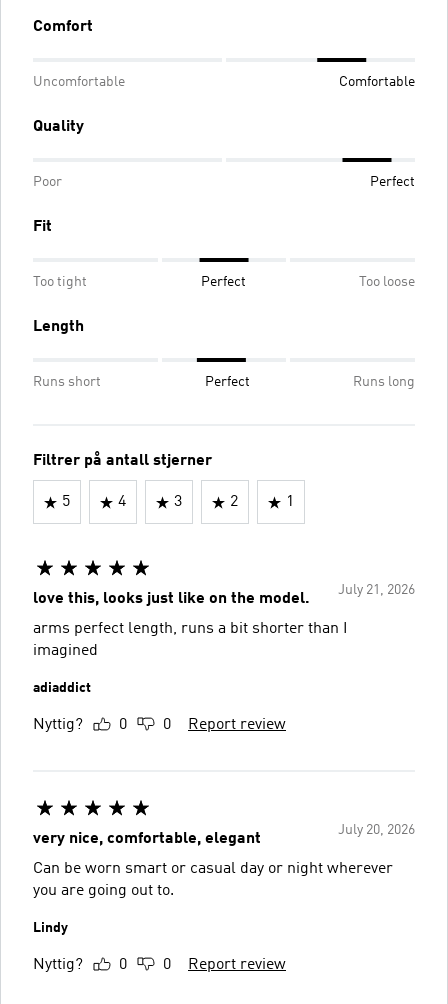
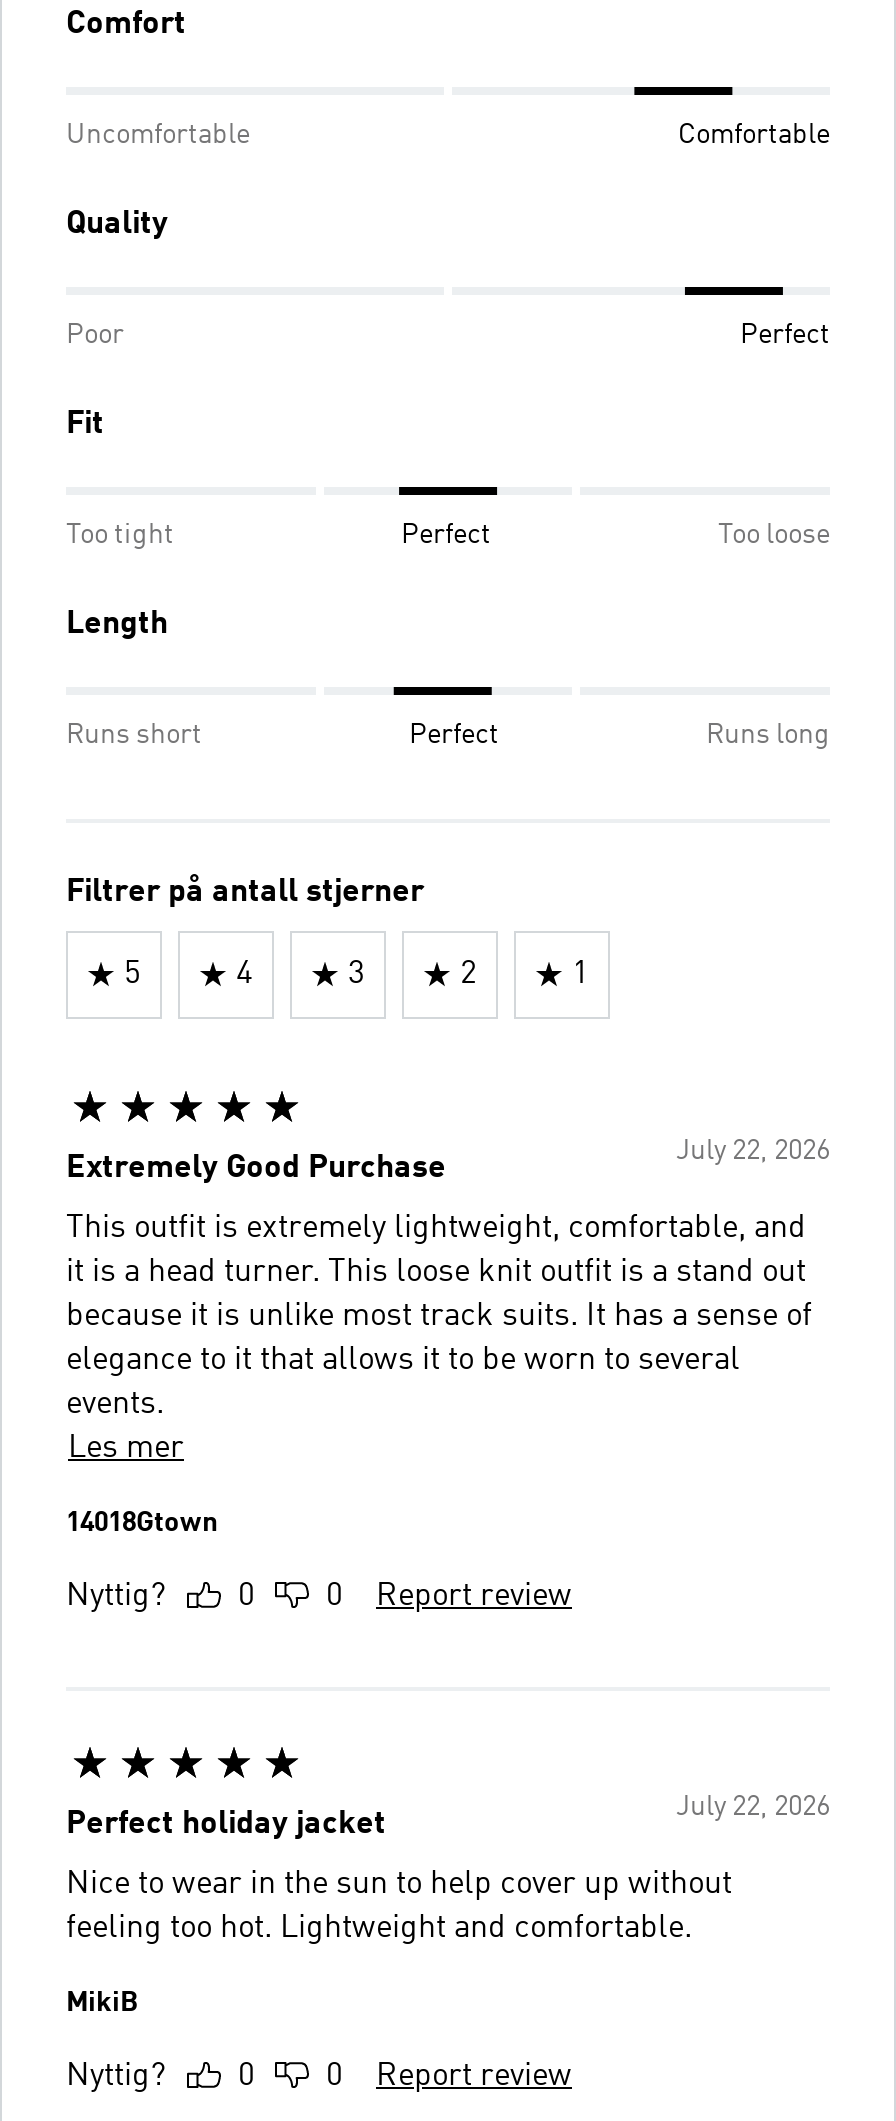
- July 21, 2026
- love this, looks just like on the model.
+ July 22, 2026
+ Extremely Good Purchase

- arms perfect length, runs a bit shorter than I
- imagined
+ This outfit is extremely lightweight, comfortable, and
+ it is a head turner. This loose knit outfit is a stand out
+ because it is unlike most track suits. It has a sense of
+ elegance to it that allows it to be worn to several
+ events.
+ Les mer

- adiaddict
+ 14018Gtown

- July 20, 2026
- very nice, comfortable, elegant
+ July 22, 2026
+ Perfect holiday jacket

- Can be worn smart or casual day or night wherever
- you are going out to.
+ Nice to wear in the sun to help cover up without
+ feeling too hot. Lightweight and comfortable.

- Lindy
+ MikiB
